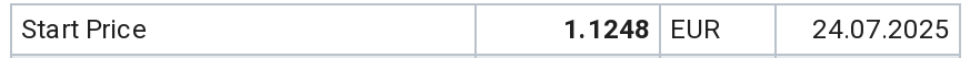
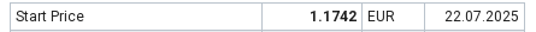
- 1.1248 EUR
+ 1.1742 EUR

- 24.07.2025
+ 22.07.2025
